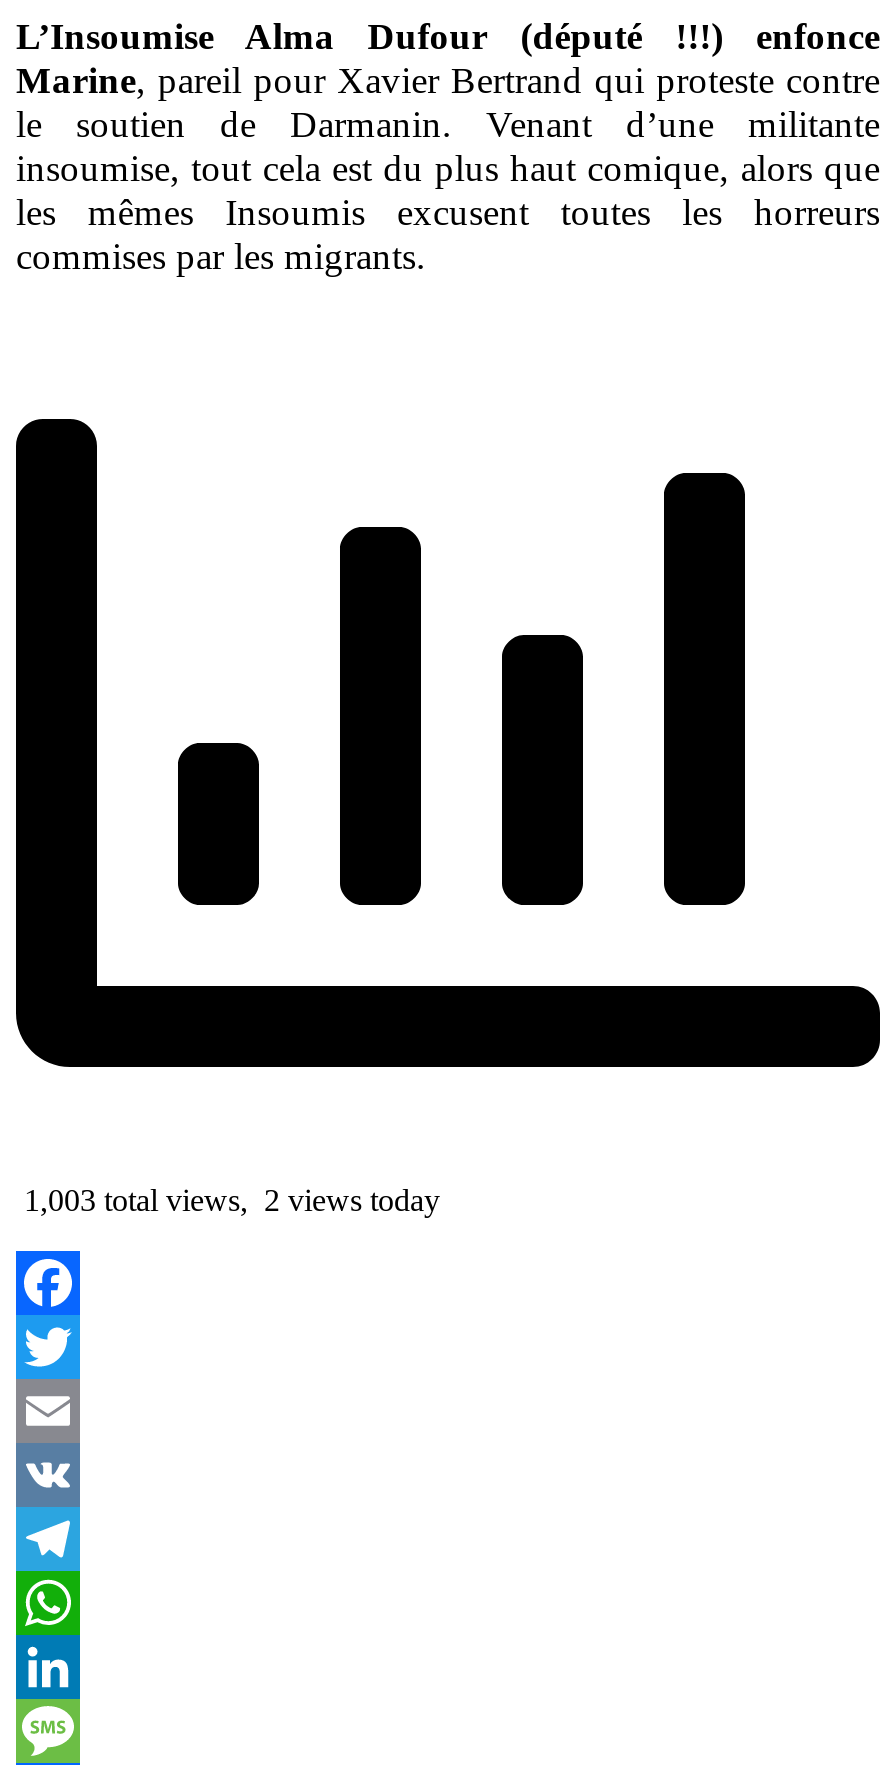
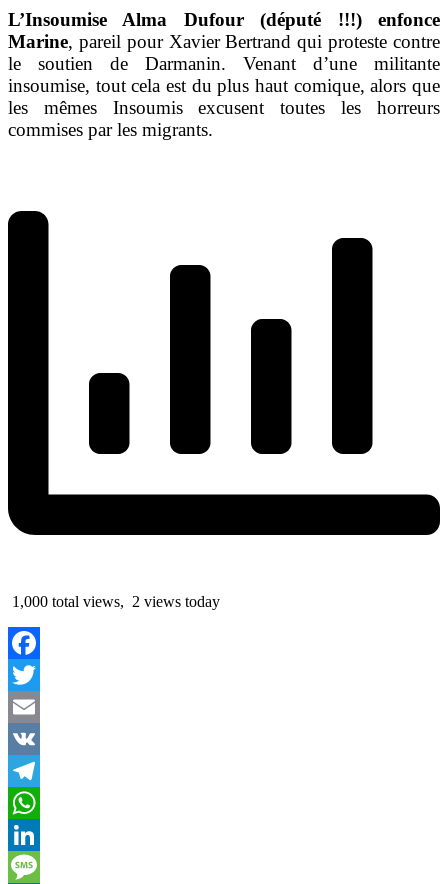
- 1,003 total views, 2 views today
+ 1,000 total views, 2 views today
